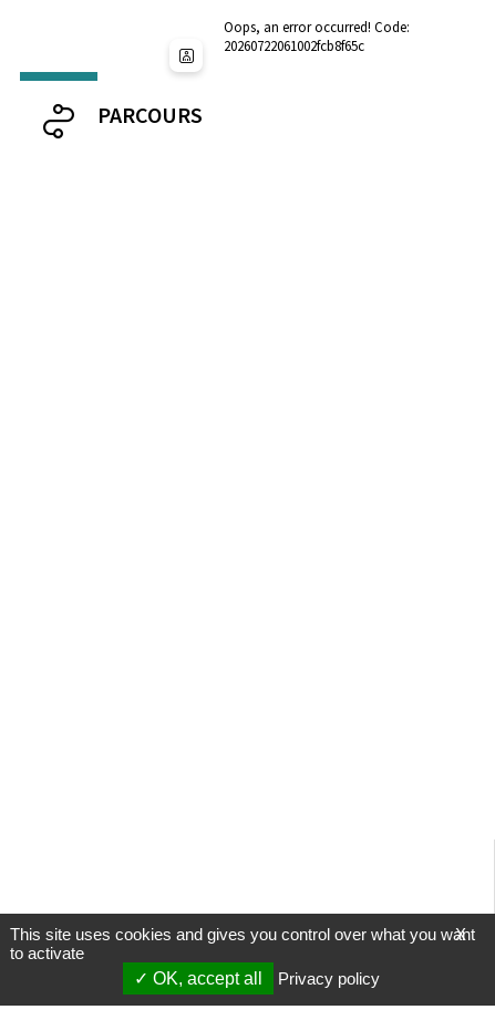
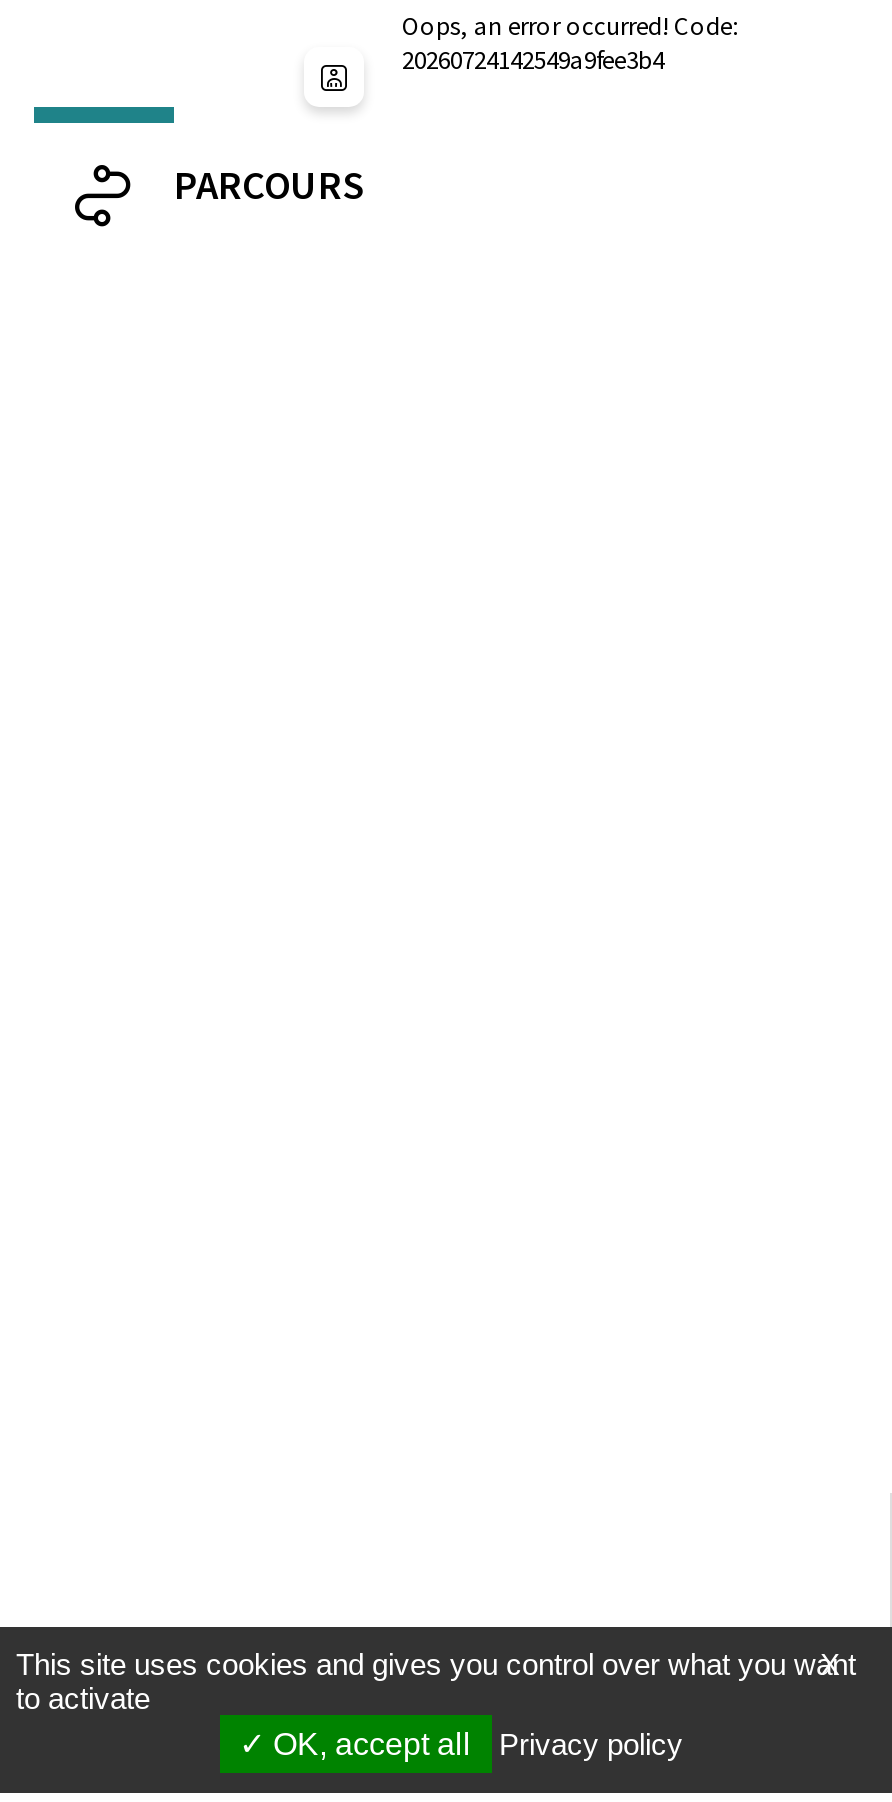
- 20260722061002fcb8f65c
+ 20260724142549a9fee3b4
